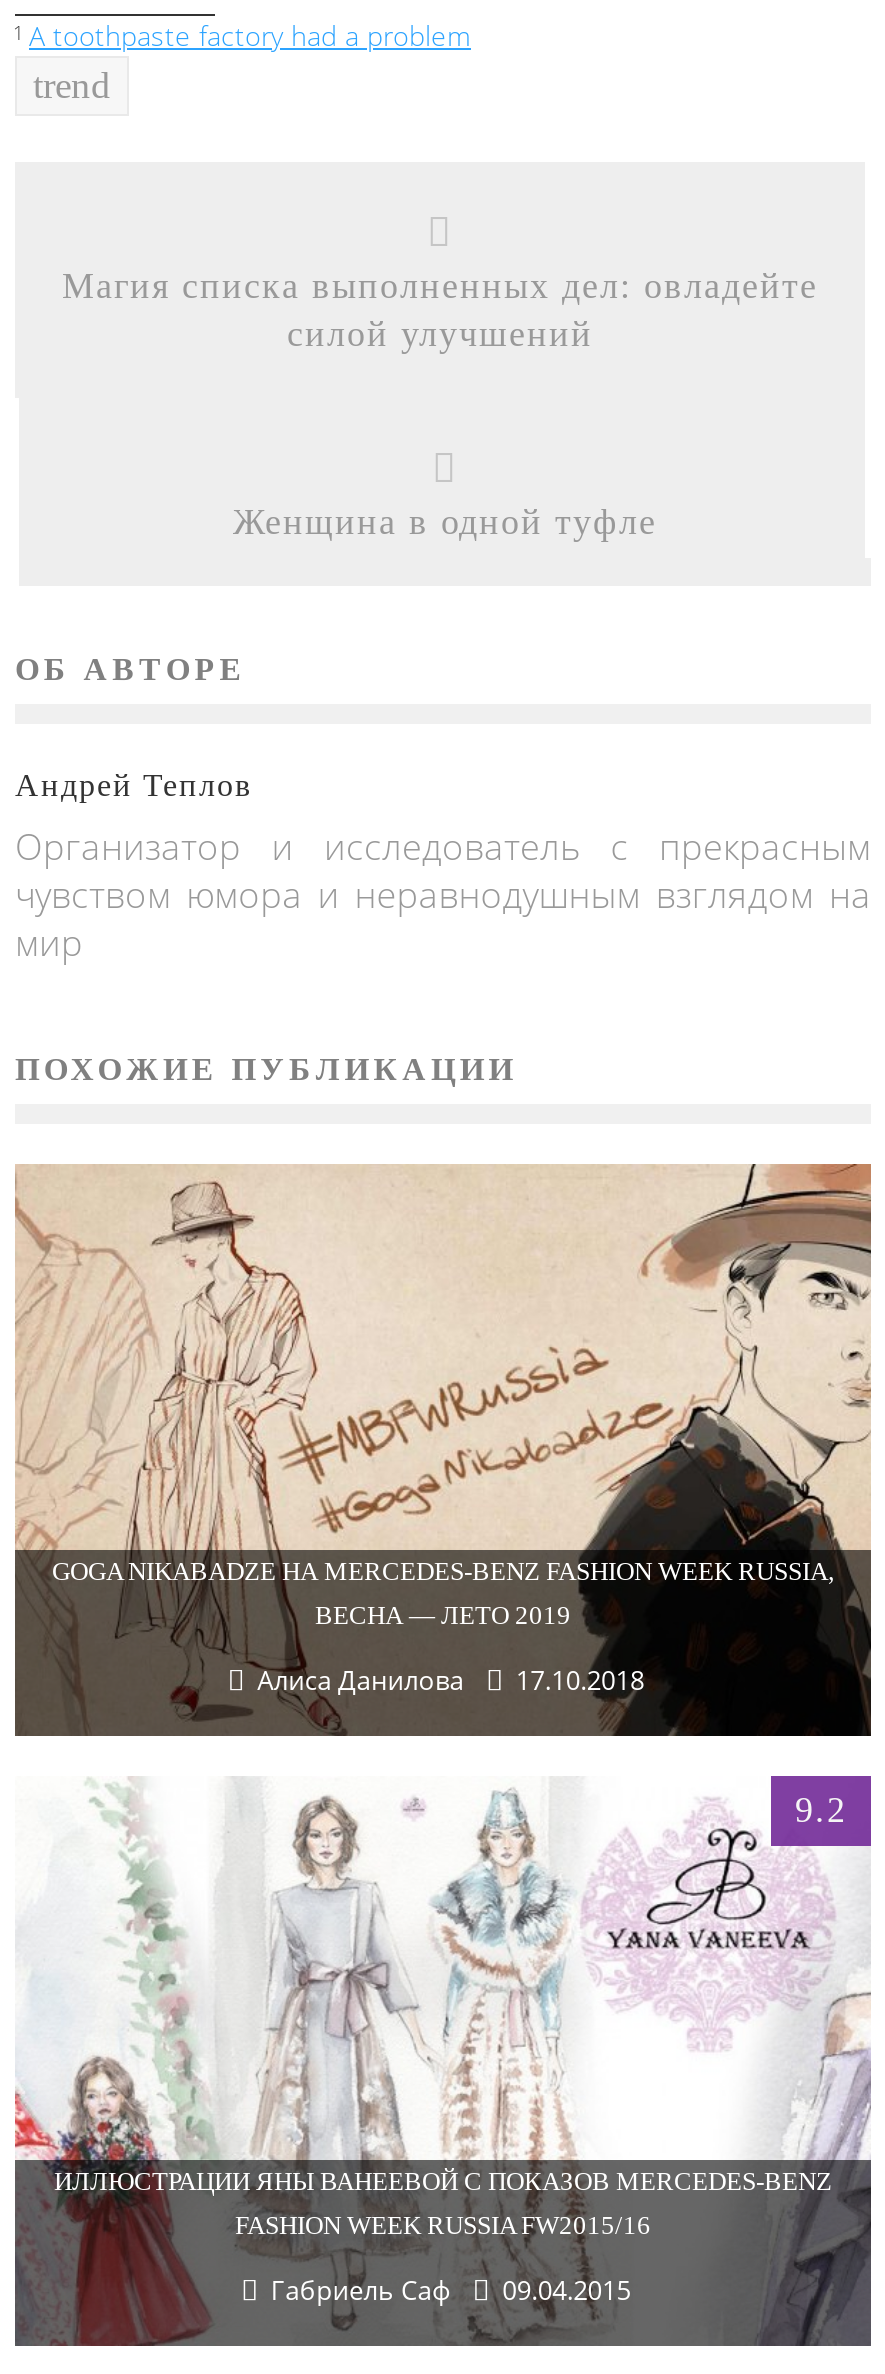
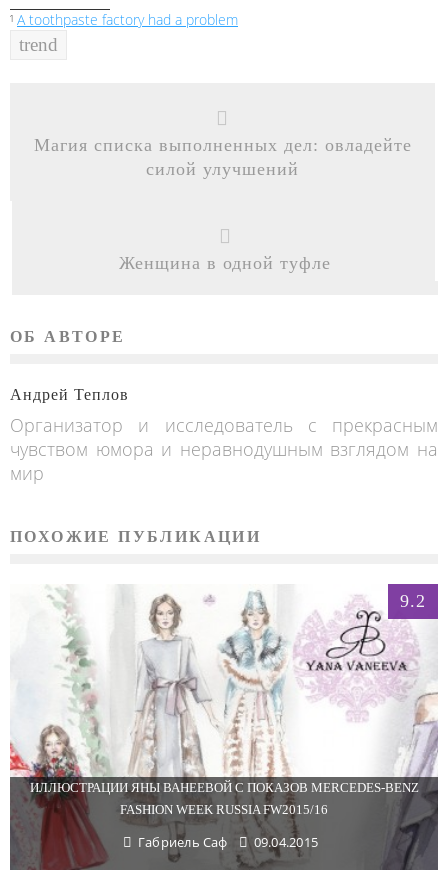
- [image]
- GOGA NIKABADZE НА MERCEDES-BENZ FASHION WEEK RUSSIA,
- ВЕСНА — ЛЕТО 2019
- Алиса Данилова
- 17.10.2018

- [image]

- [image]
